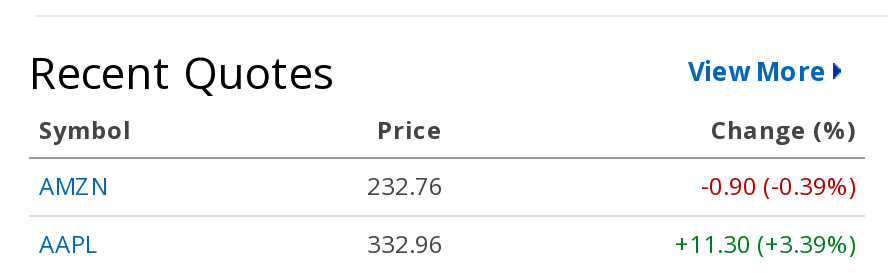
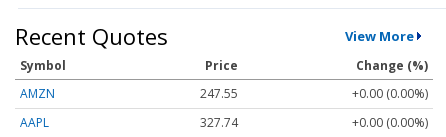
- 232.76
+ 247.55

- -0.90 (-0.39%)
+ +0.00 (0.00%)

- 332.96
+ 327.74

- +11.30 (+3.39%)
+ +0.00 (0.00%)
